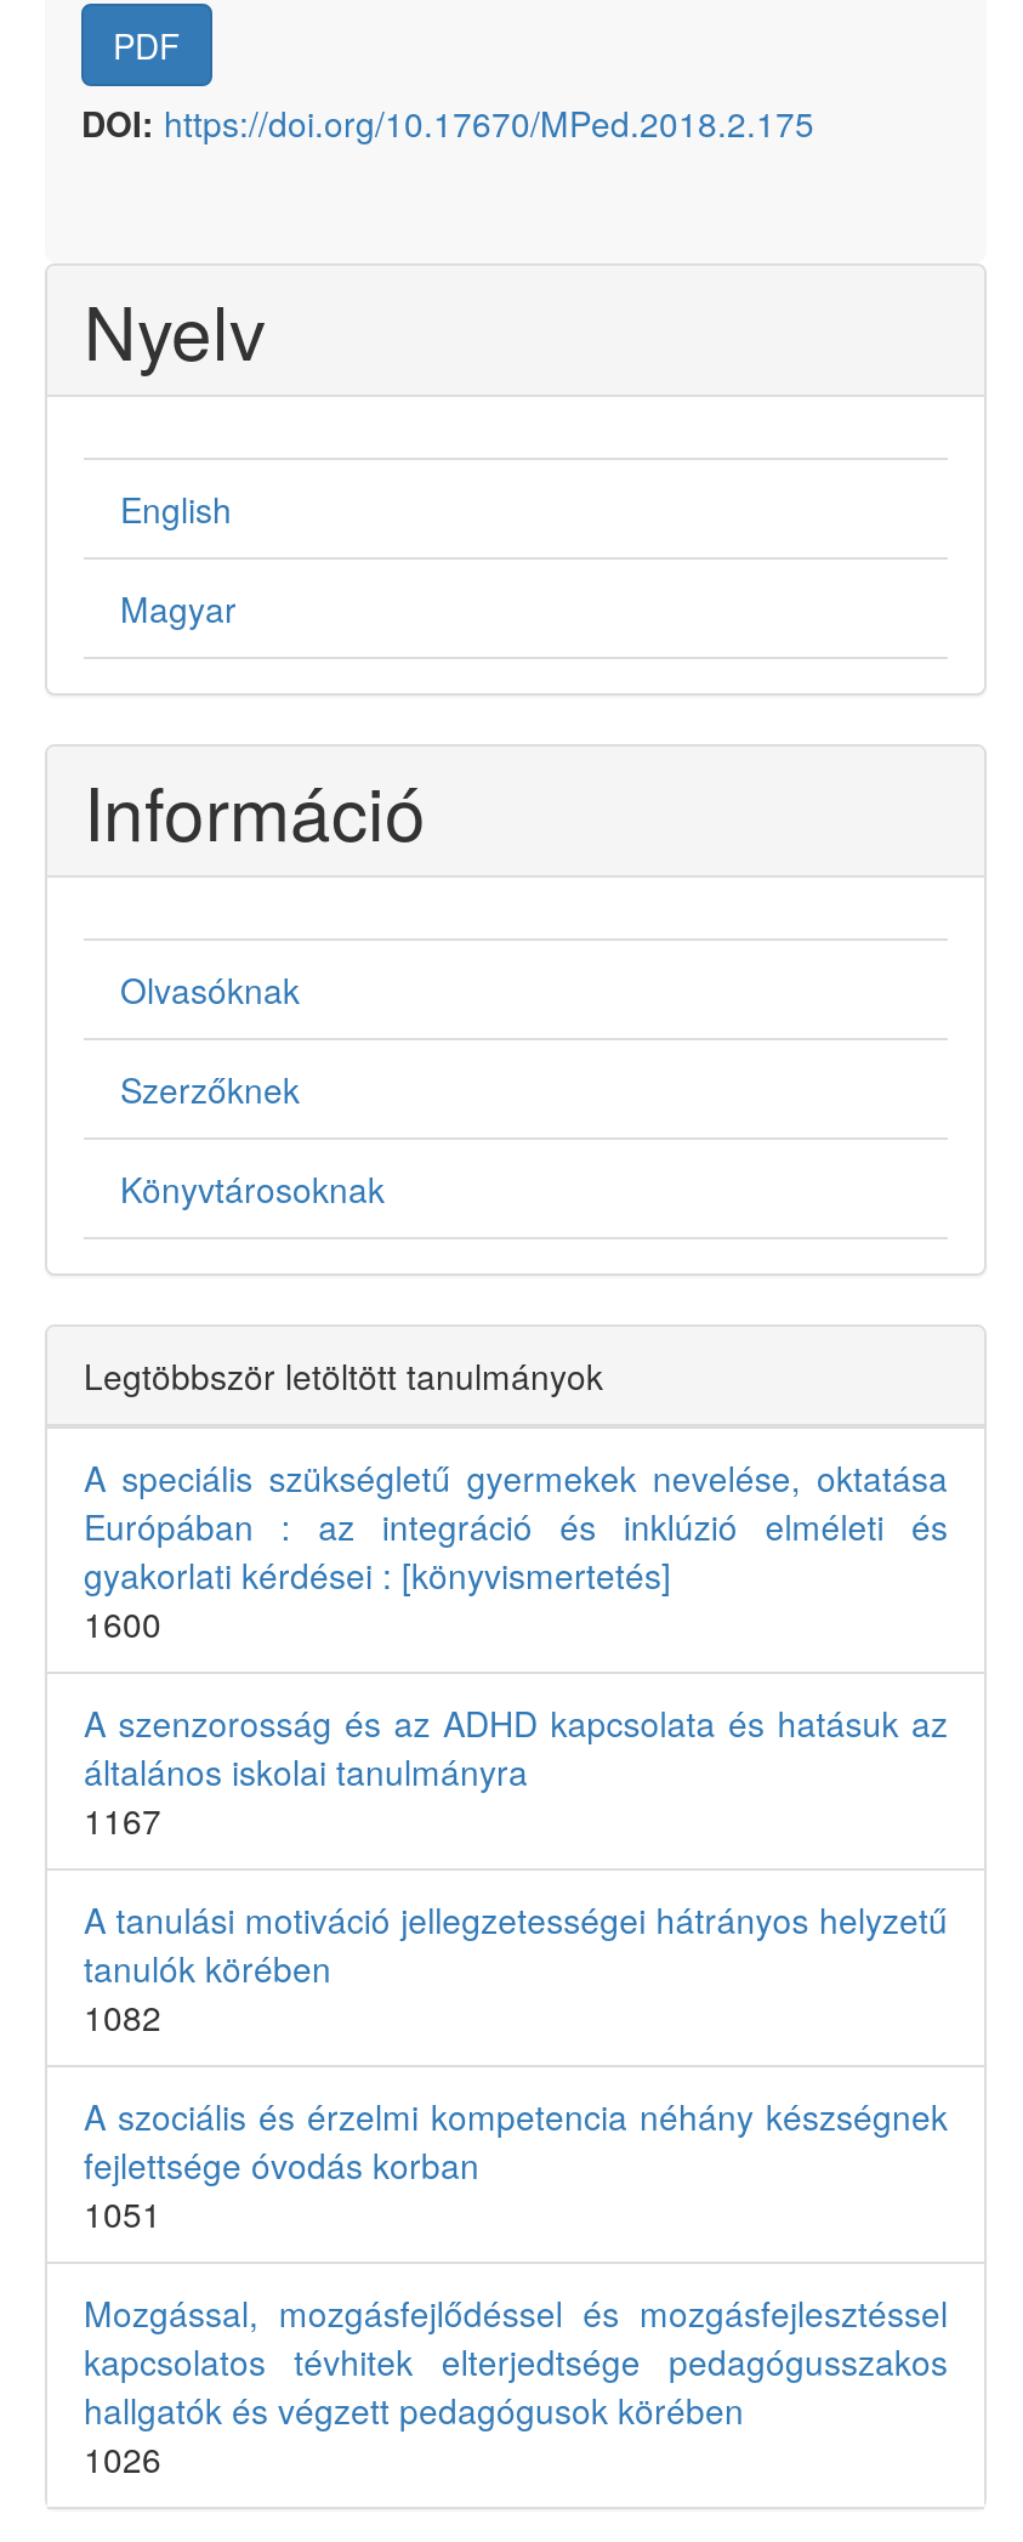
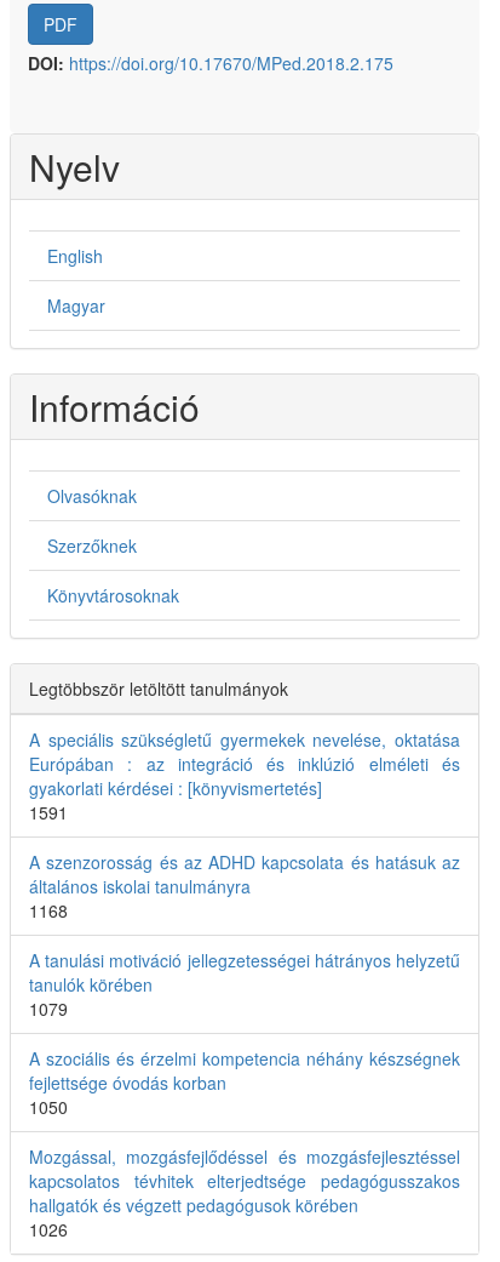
- 1600
+ 1591

- 1167
+ 1168

- 1082
+ 1079

- 1051
+ 1050
